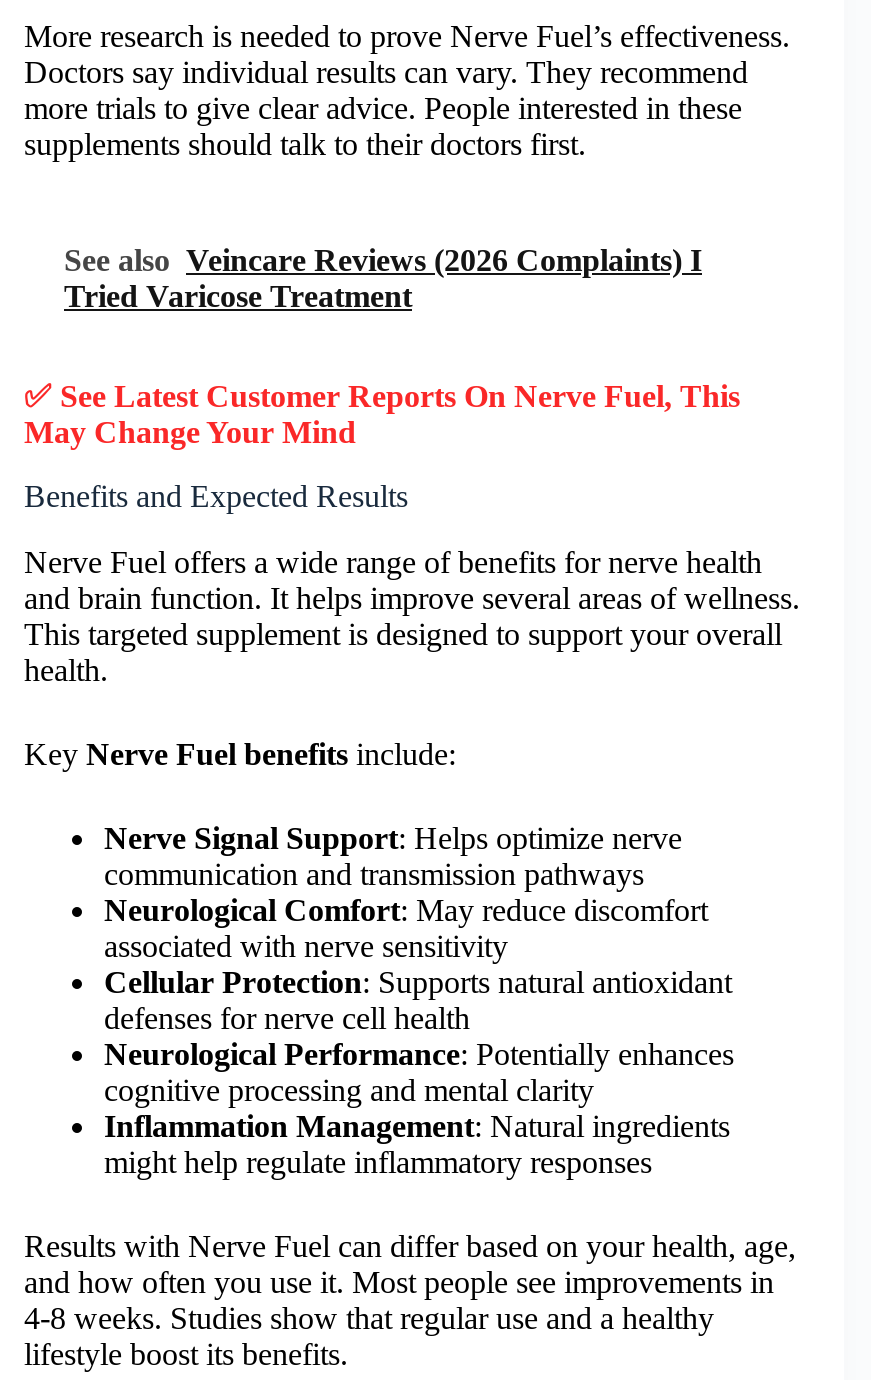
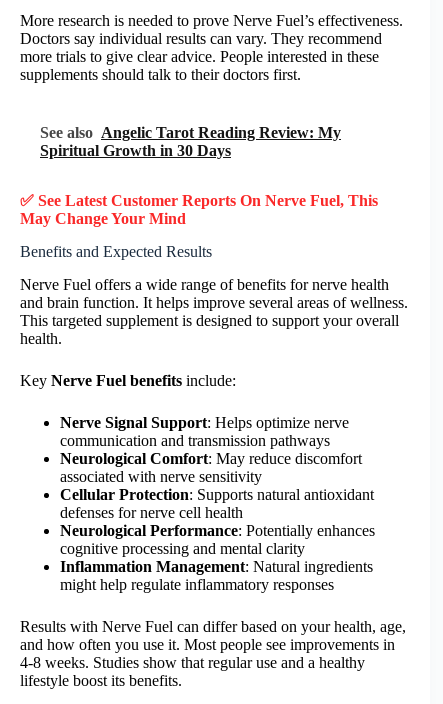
- See also Veincare Reviews (2026 Complaints) I
- Tried Varicose Treatment
+ See also Angelic Tarot Reading Review: My
+ Spiritual Growth in 30 Days
